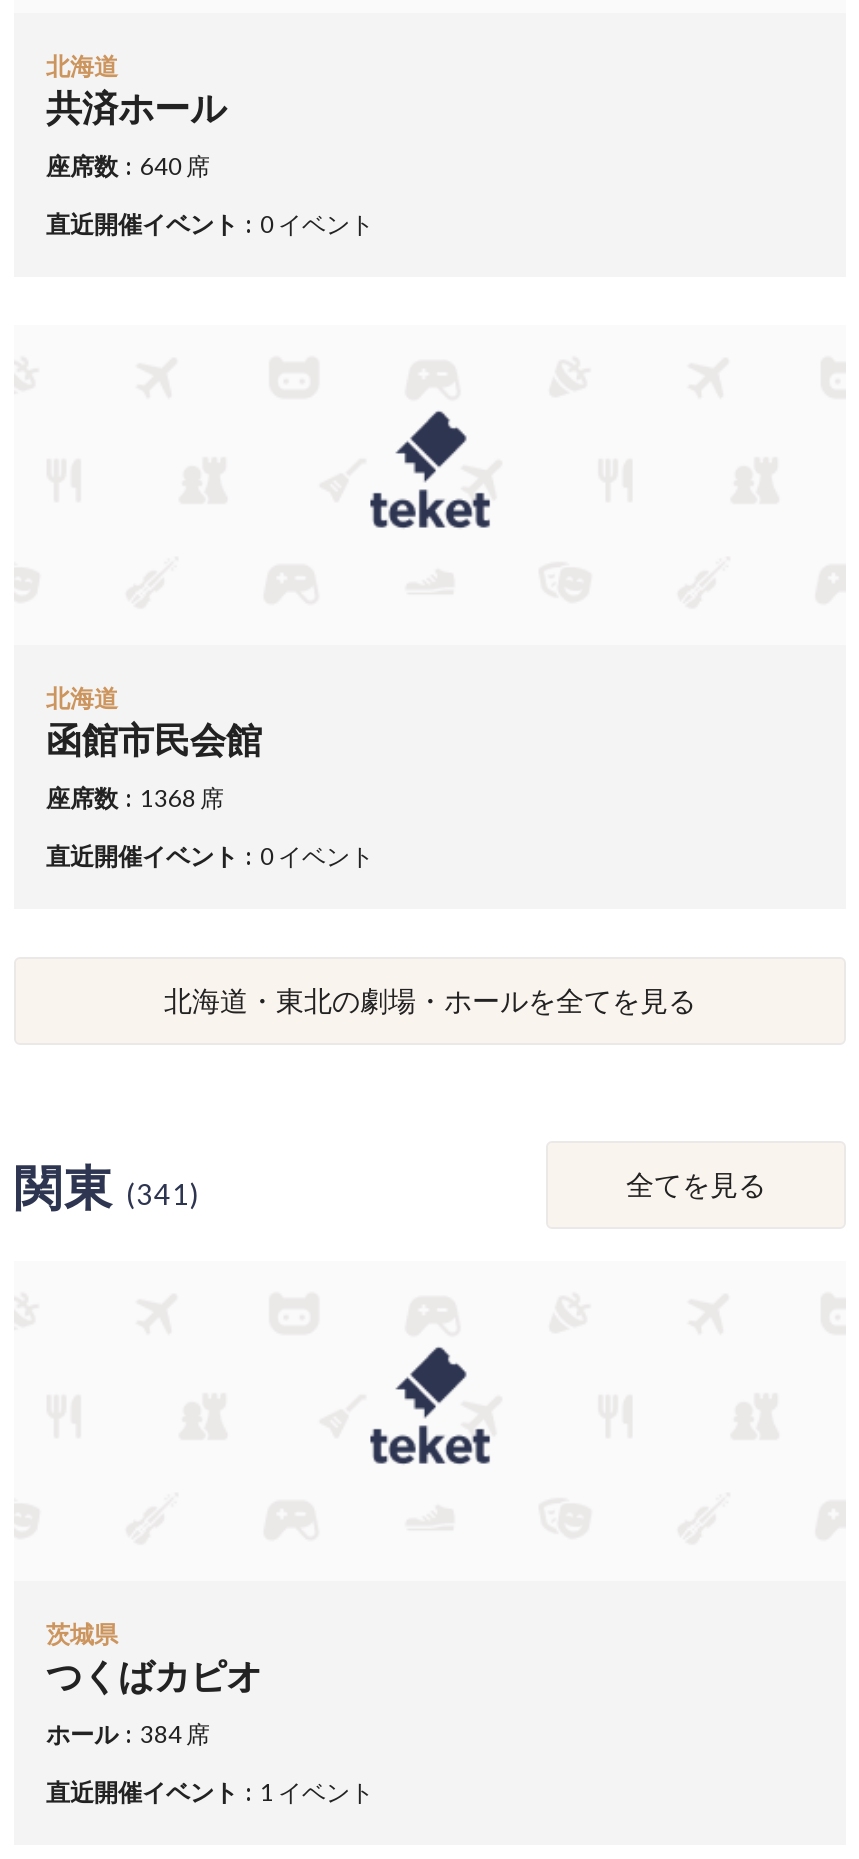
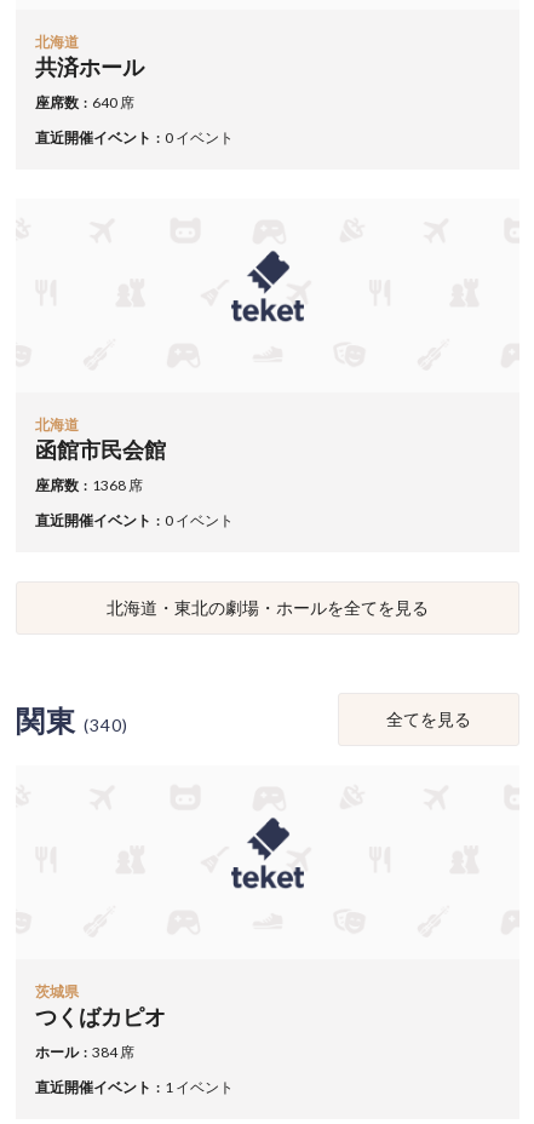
- 関東(341)
+ 関東(340)
